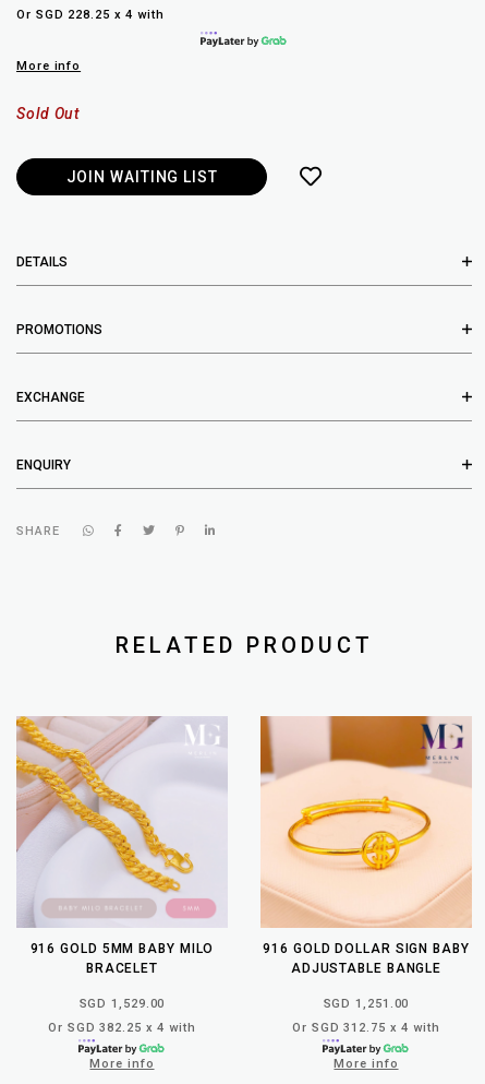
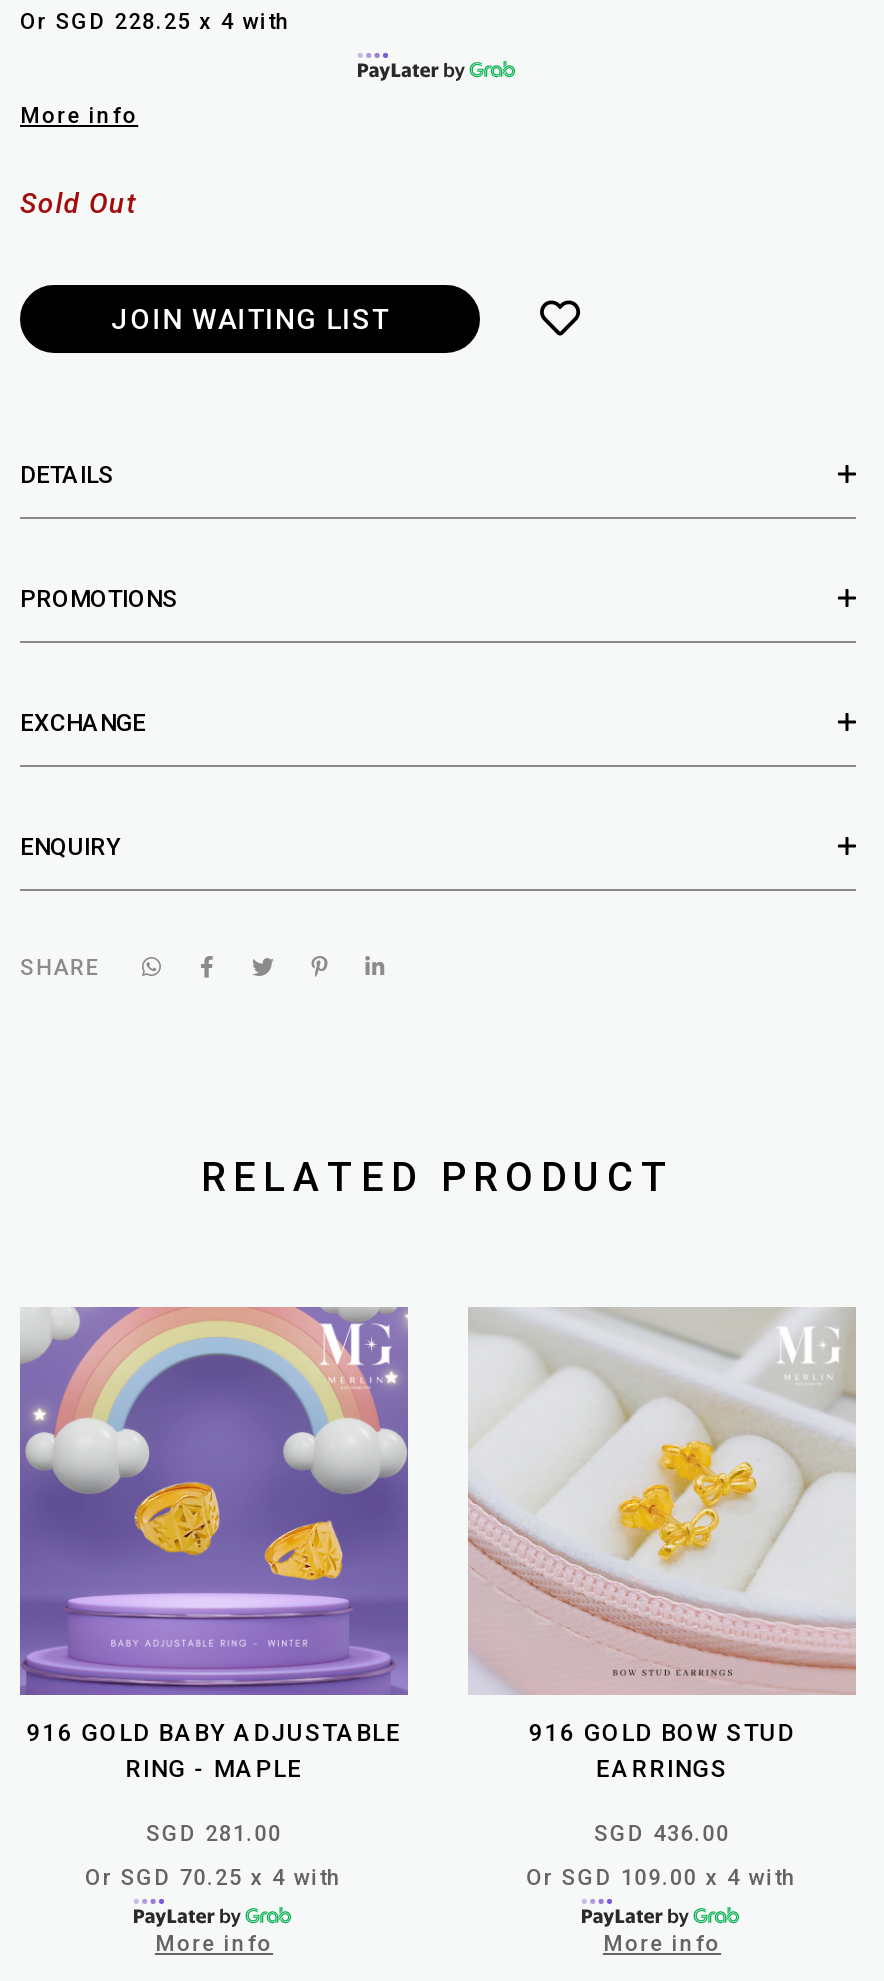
- [image]
- 916 GOLD 5MM BABY MILO
- BRACELET
+ [image]
+ 916 GOLD BABY ADJUSTABLE
+ RING - MAPLE

- [image]
- 916 GOLD DOLLAR SIGN BABY
- ADJUSTABLE BANGLE
+ [image]
+ 916 GOLD BOW STUD
+ EARRINGS

- SGD 1,529.00
+ SGD 281.00

- SGD 1,251.00
+ SGD 436.00

- Or SGD 382.25 x 4 with
+ Or SGD 70.25 x 4 with

- Or SGD 312.75 x 4 with
+ Or SGD 109.00 x 4 with
